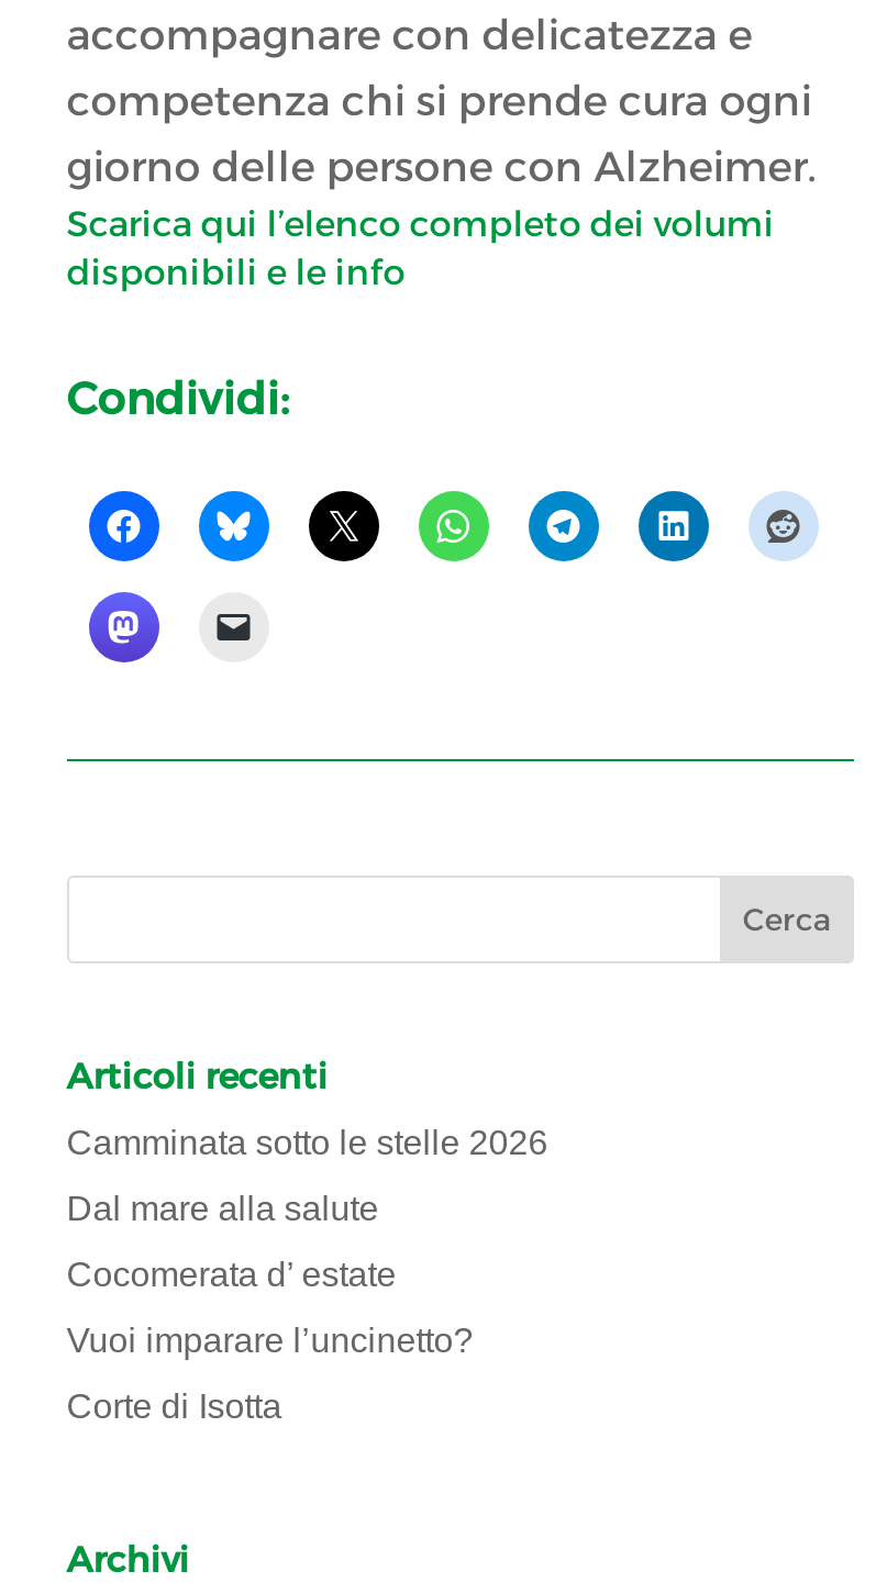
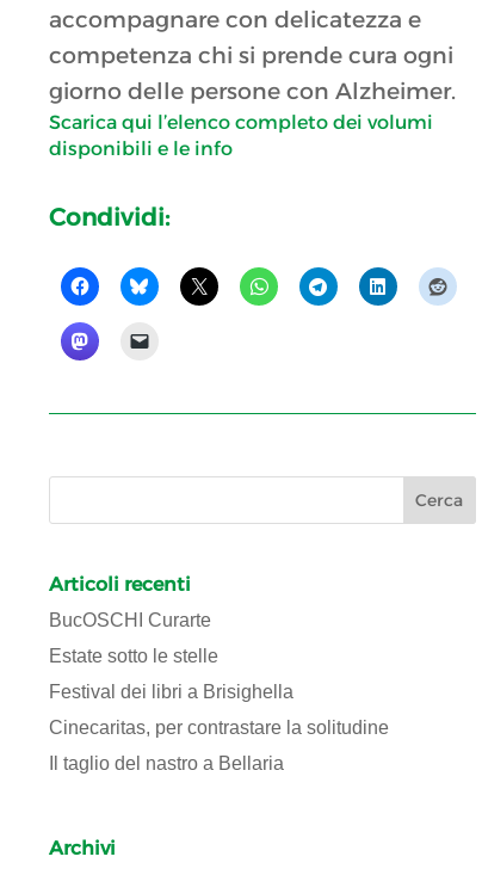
- Camminata sotto le stelle 2026
+ BucOSCHI Curarte

- Dal mare alla salute
+ Estate sotto le stelle

- Cocomerata d’ estate
+ Festival dei libri a Brisighella

- Vuoi imparare l’uncinetto?
+ Cinecaritas, per contrastare la solitudine

- Corte di Isotta
+ Il taglio del nastro a Bellaria
